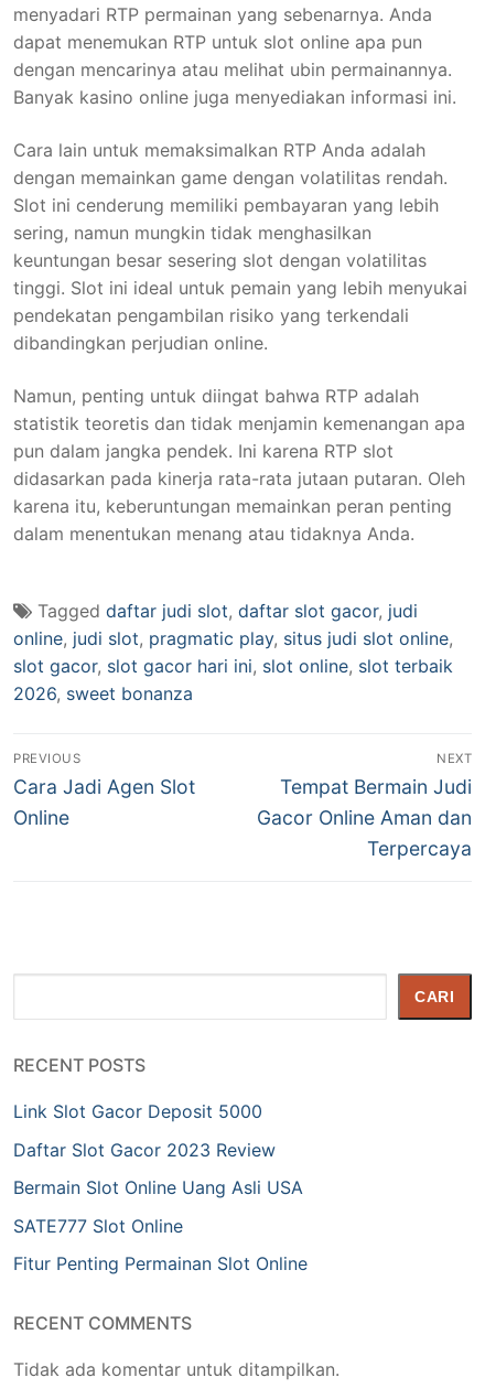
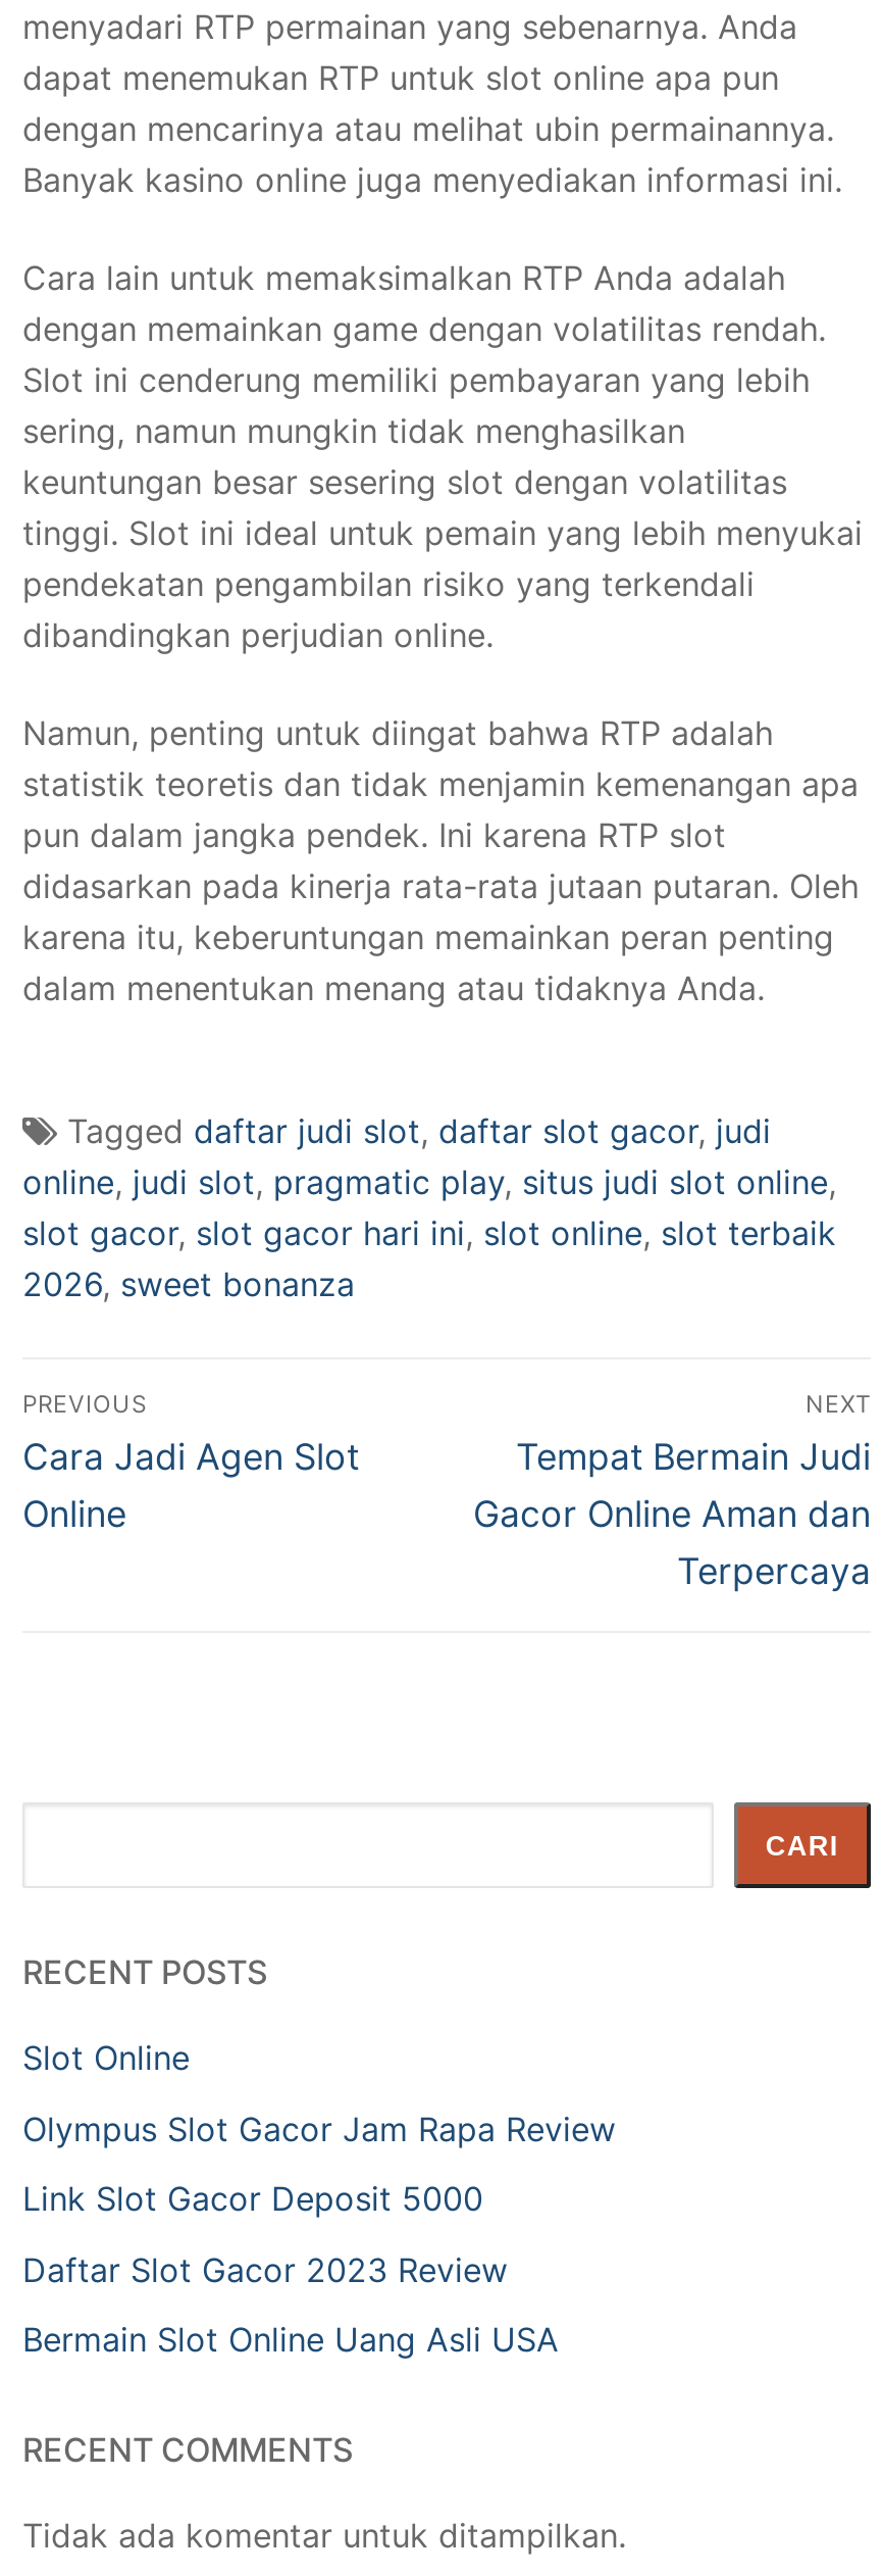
+ Slot Online
+ Olympus Slot Gacor Jam Rapa Review

moved down: Link Slot Gacor Deposit 5000 | Daftar Slot Gacor 2023 Review | Bermain Slot Online Uang Asli USA

- SATE777 Slot Online
- Fitur Penting Permainan Slot Online
